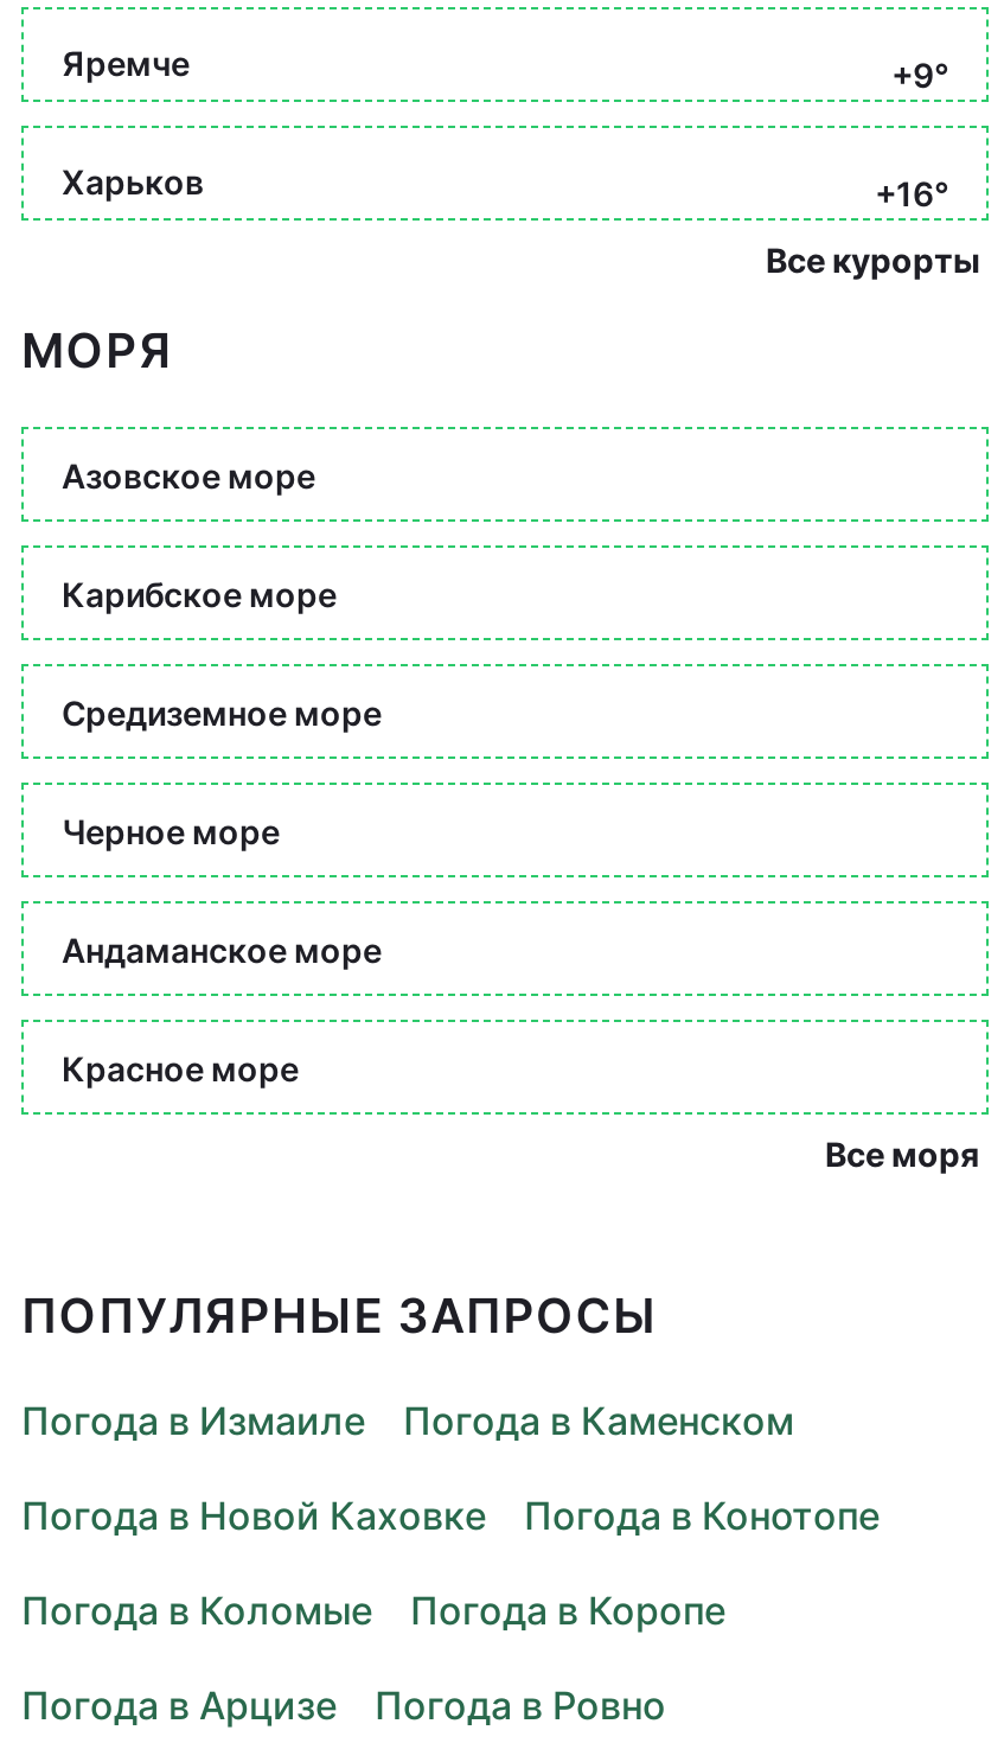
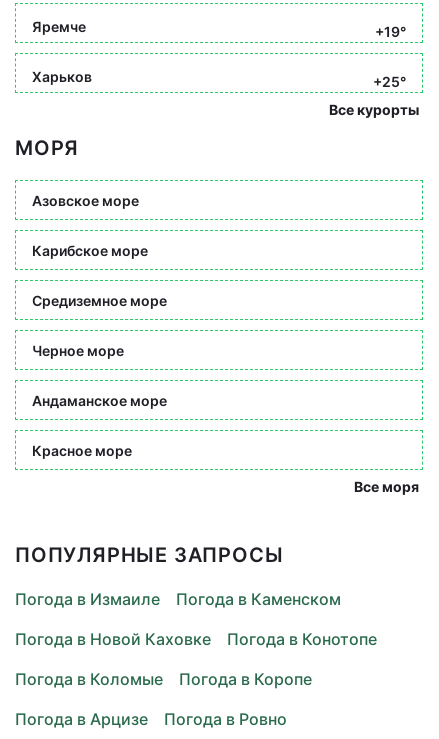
- +9°
+ +19°

- +16°
+ +25°
